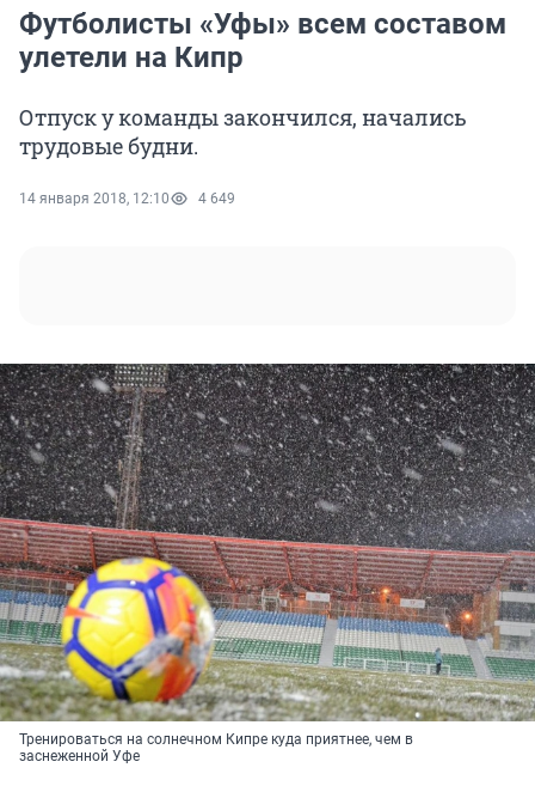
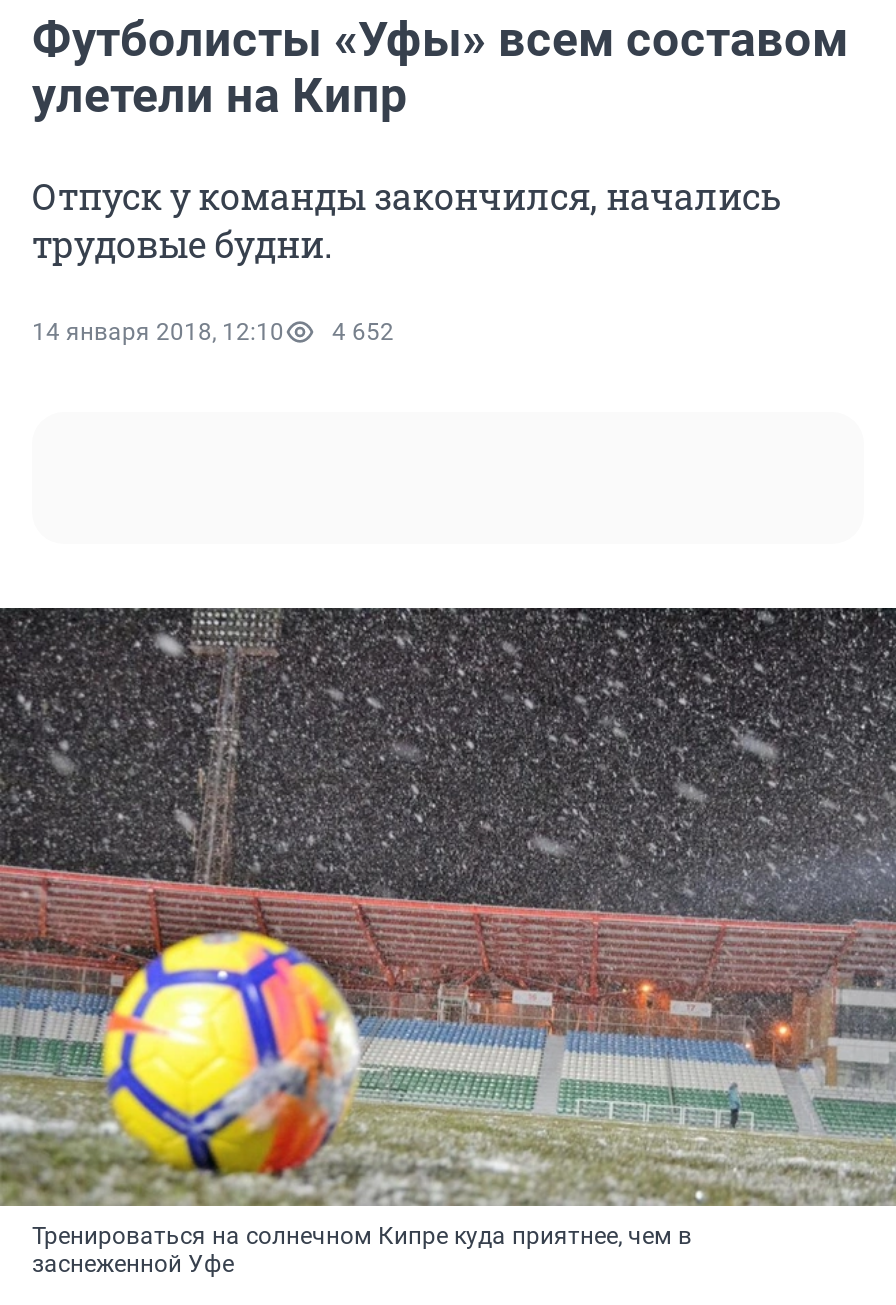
- 14 января 2018, 12:10 4 649
+ 14 января 2018, 12:10 4 652
